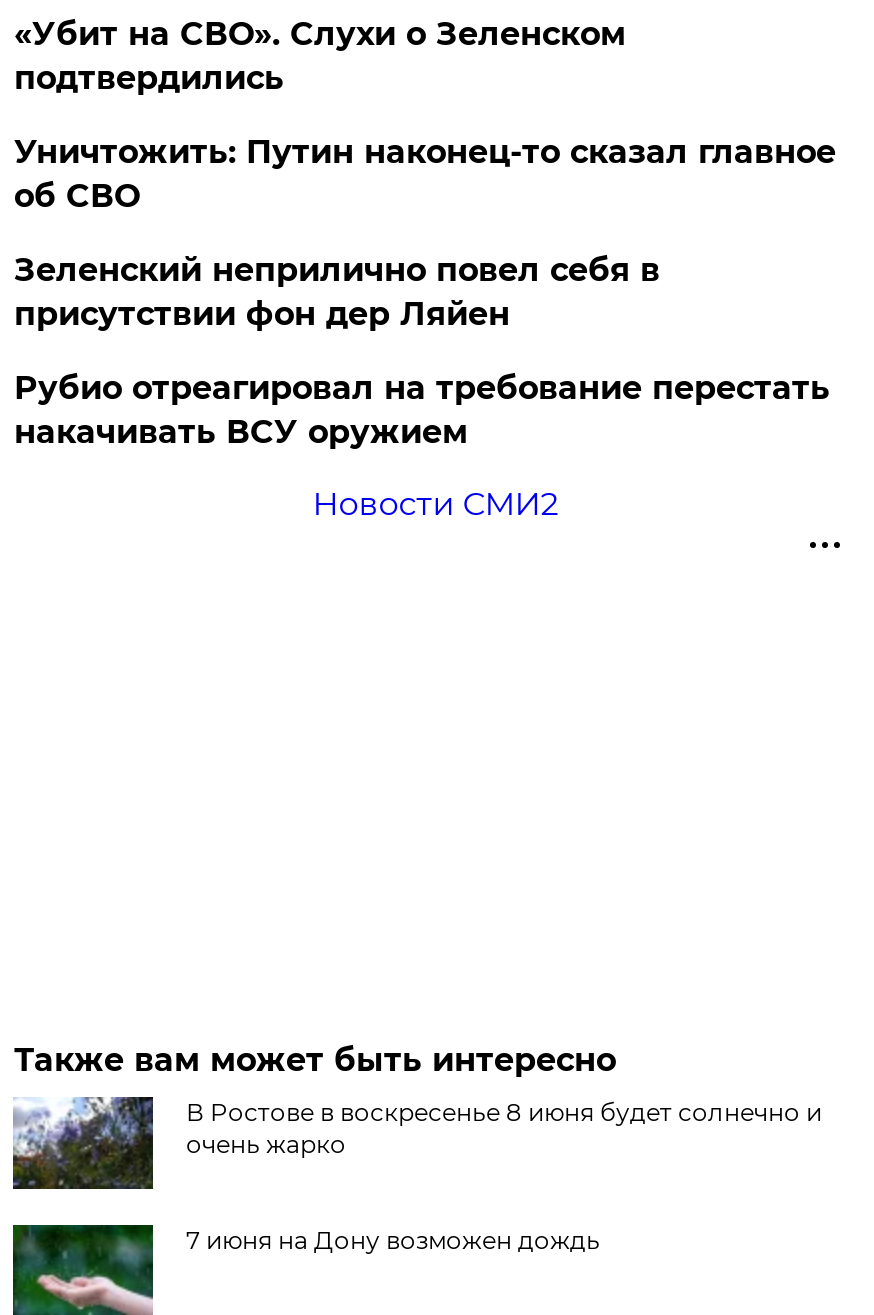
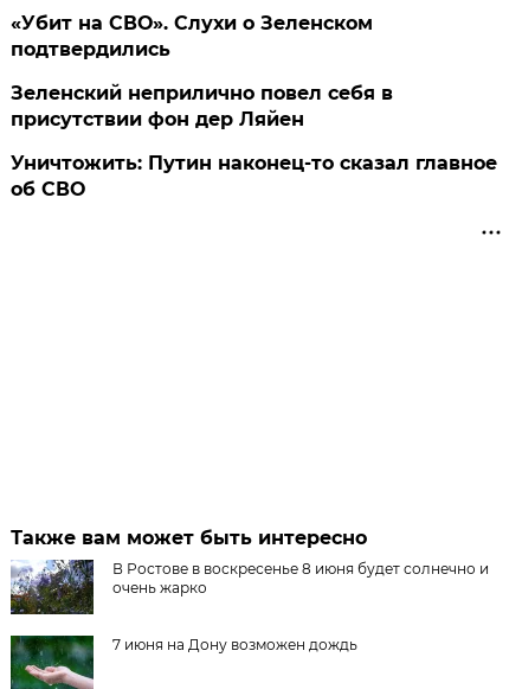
moved down: Уничтожить: Путин наконец-то сказал главное | об СВО

- Рубио отреагировал на требование перестать
- накачивать ВСУ оружием
- Новости СМИ2
